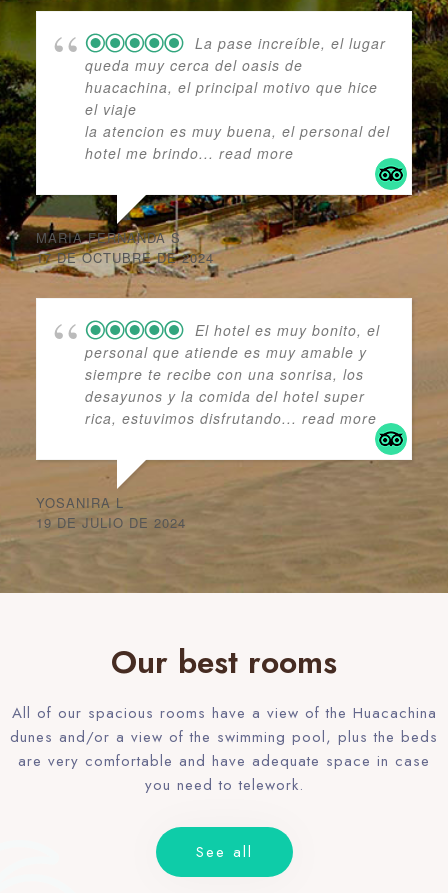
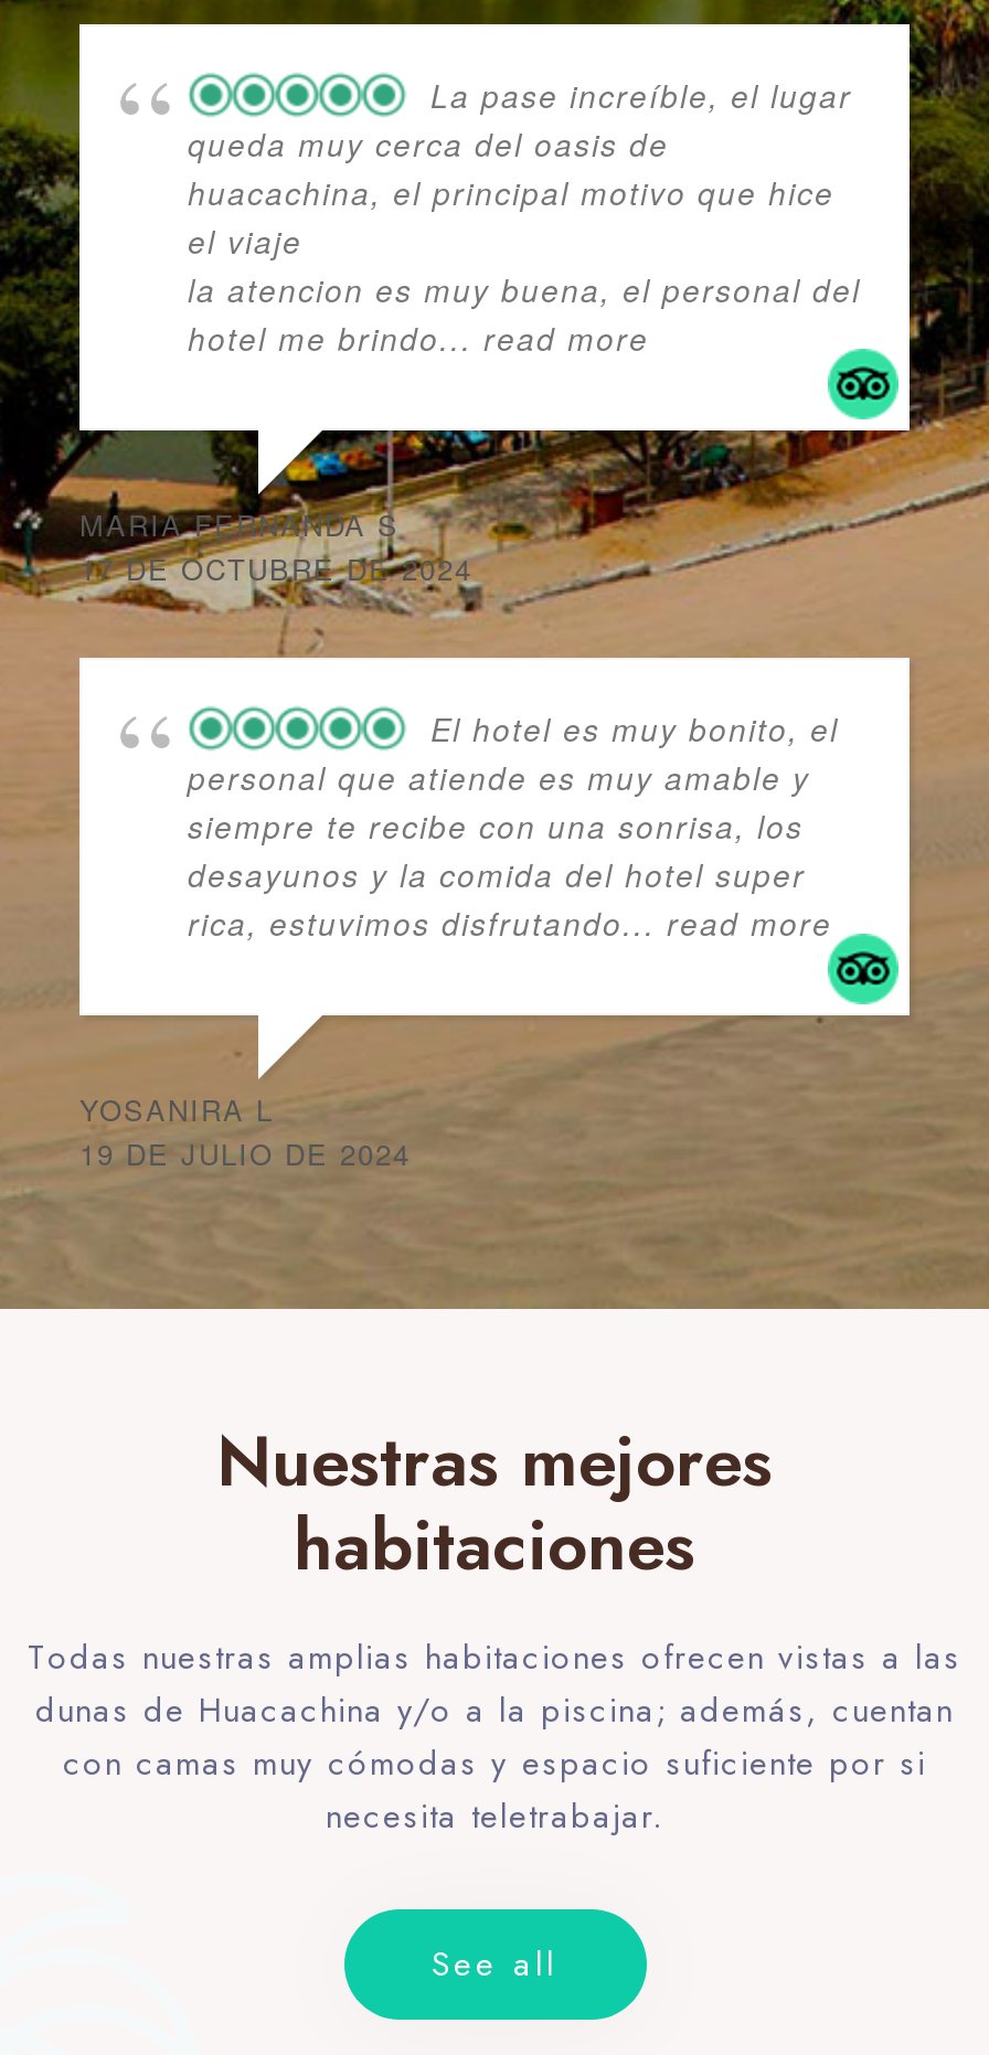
- Our best rooms
- All of our spacious rooms have a view of the Huacachina
- dunes and/or a view of the swimming pool, plus the beds
- are very comfortable and have adequate space in case
- you need to telework.
+ Nuestras mejores
+ habitaciones
+ Todas nuestras amplias habitaciones ofrecen vistas a las
+ dunas de Huacachina y/o a la piscina; además, cuentan
+ con camas muy cómodas y espacio suficiente por si
+ necesita teletrabajar.
